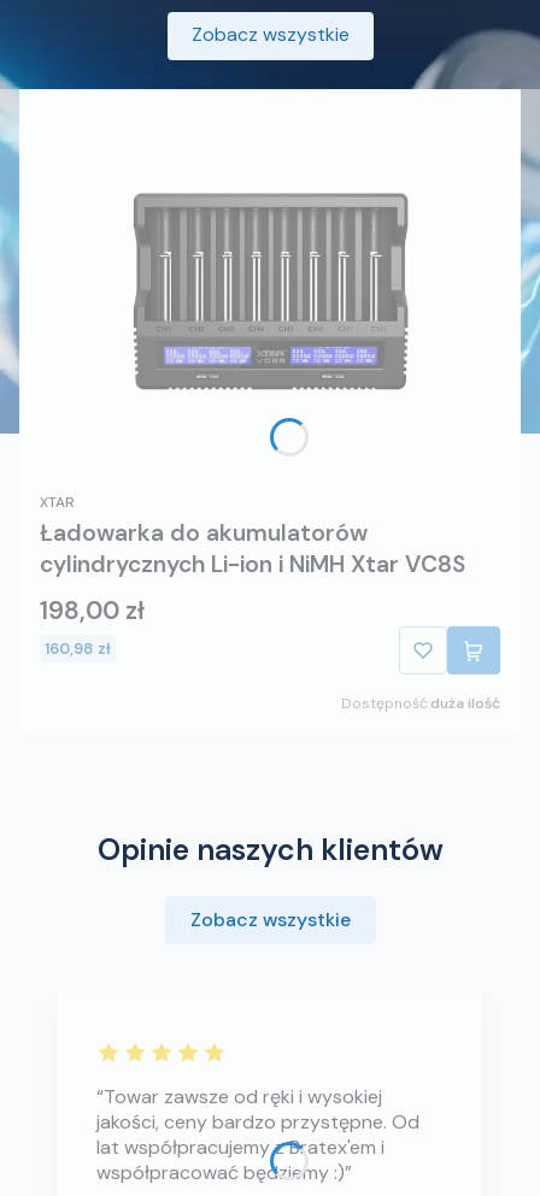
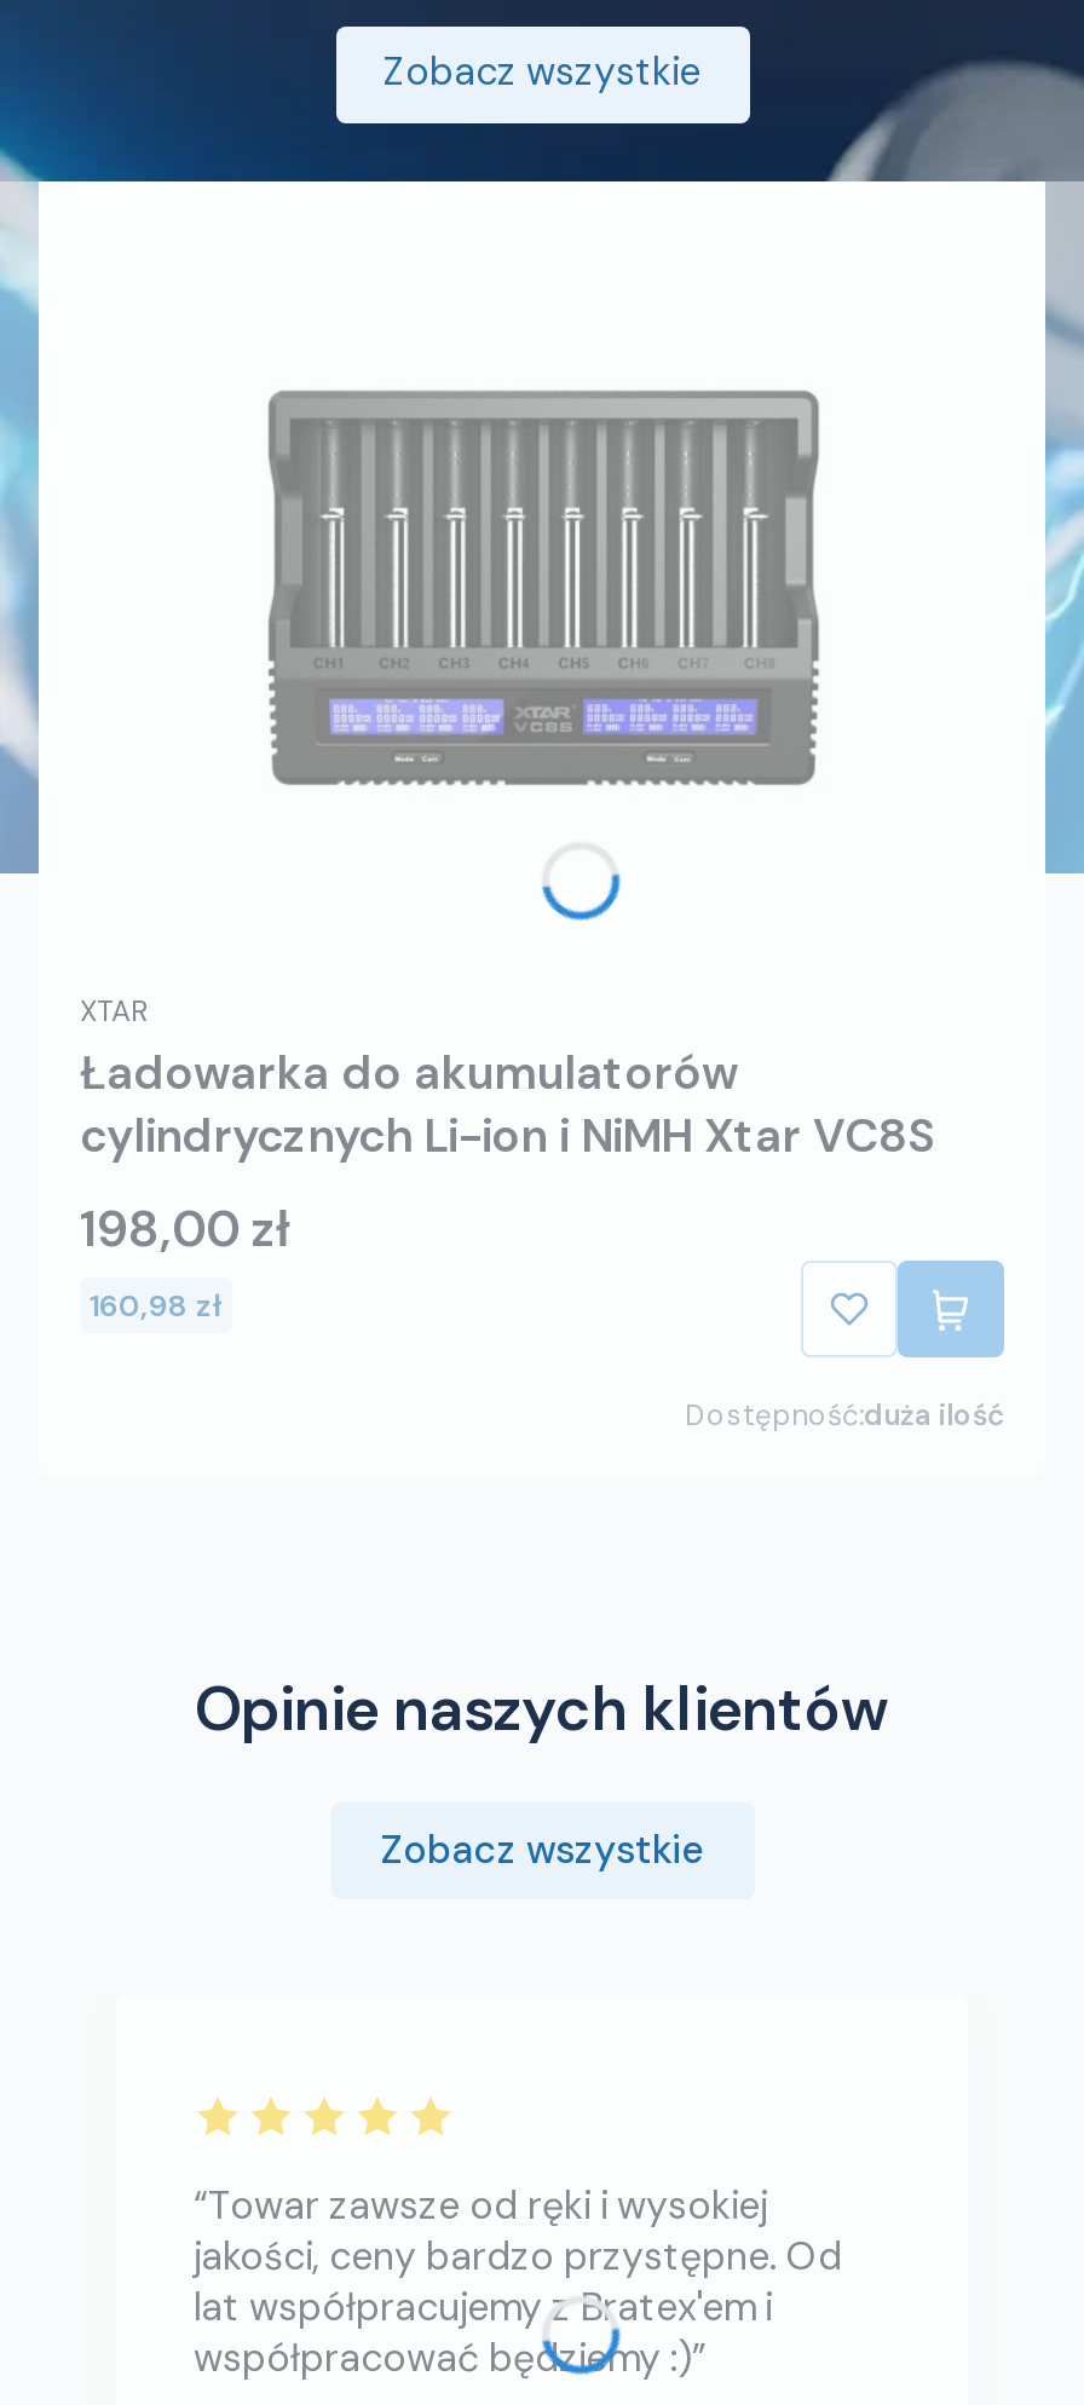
- [image]
+ [image]
